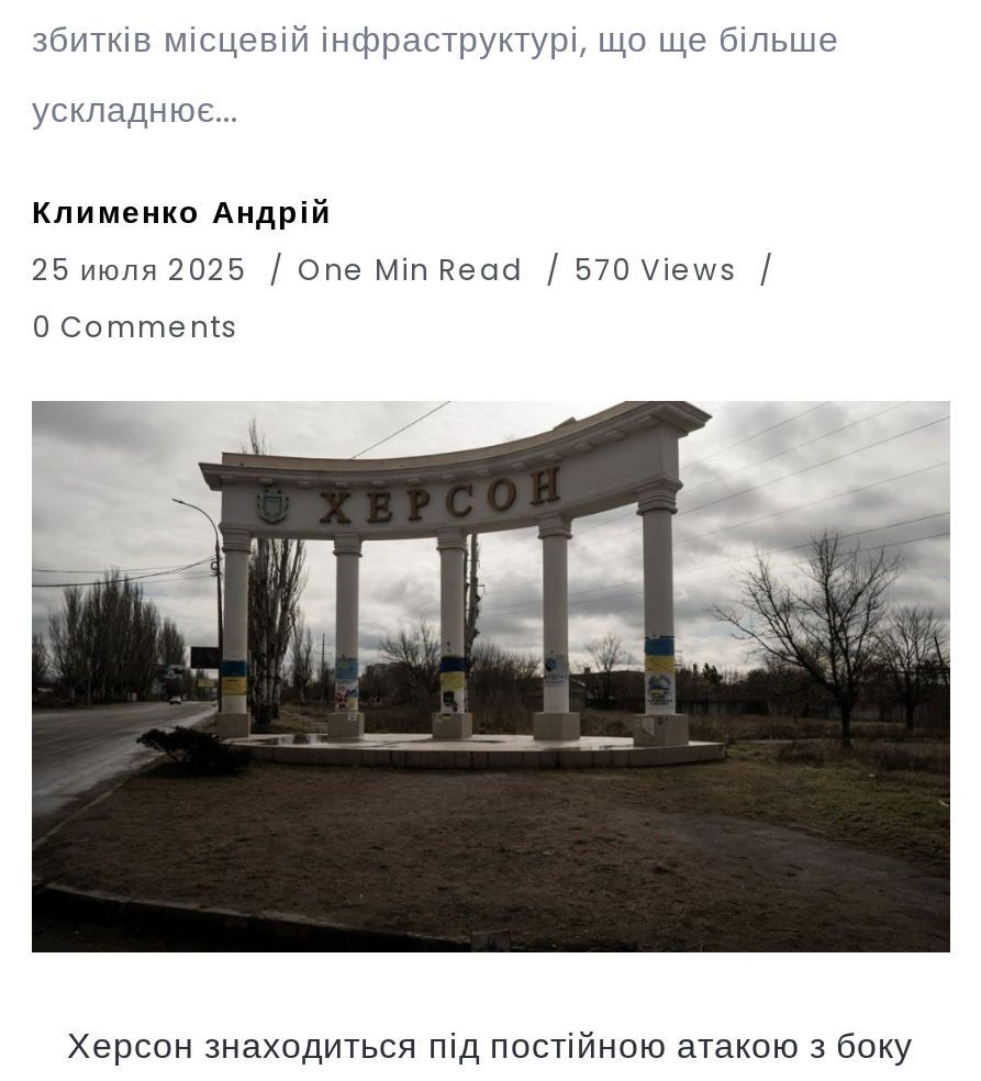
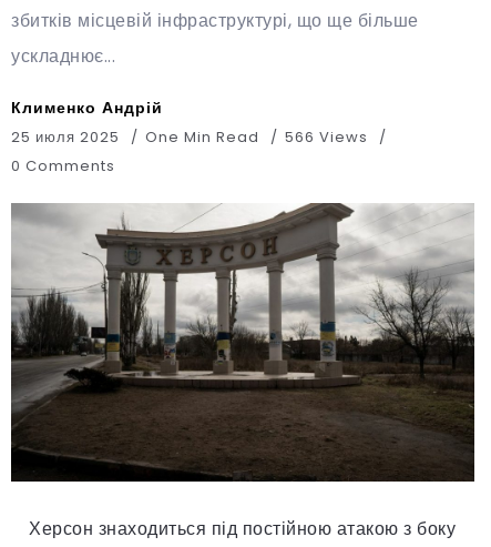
- 25 июля 2025 One Min Read 570 Views
+ 25 июля 2025 One Min Read 566 Views
